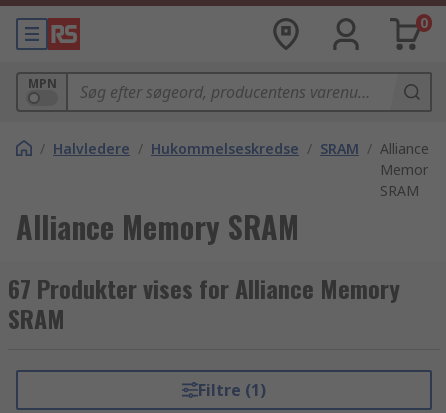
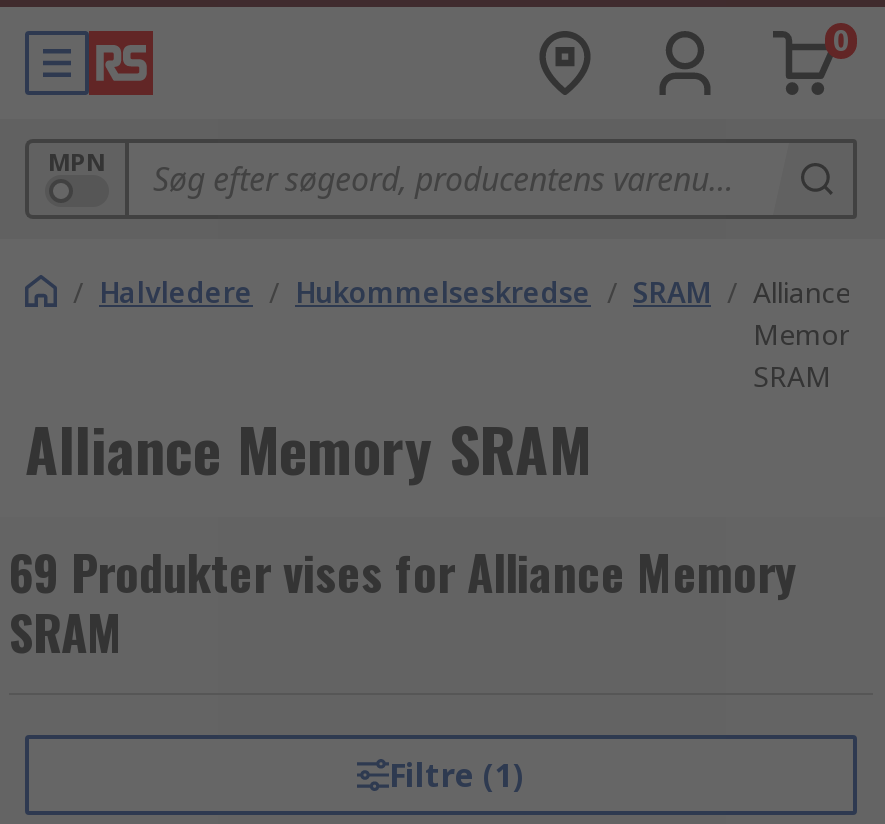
- 67 Produkter vises for Alliance Memory
+ 69 Produkter vises for Alliance Memory
